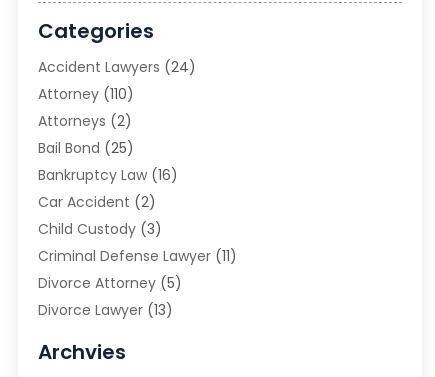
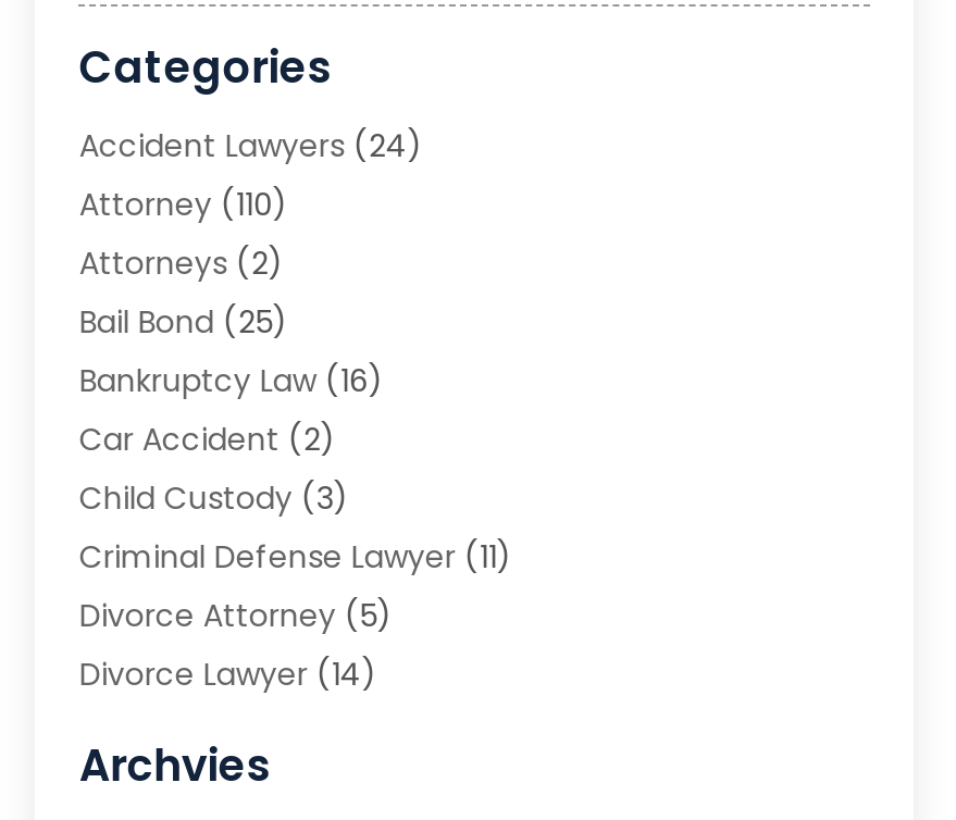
- Divorce Lawyer (13)
+ Divorce Lawyer (14)
